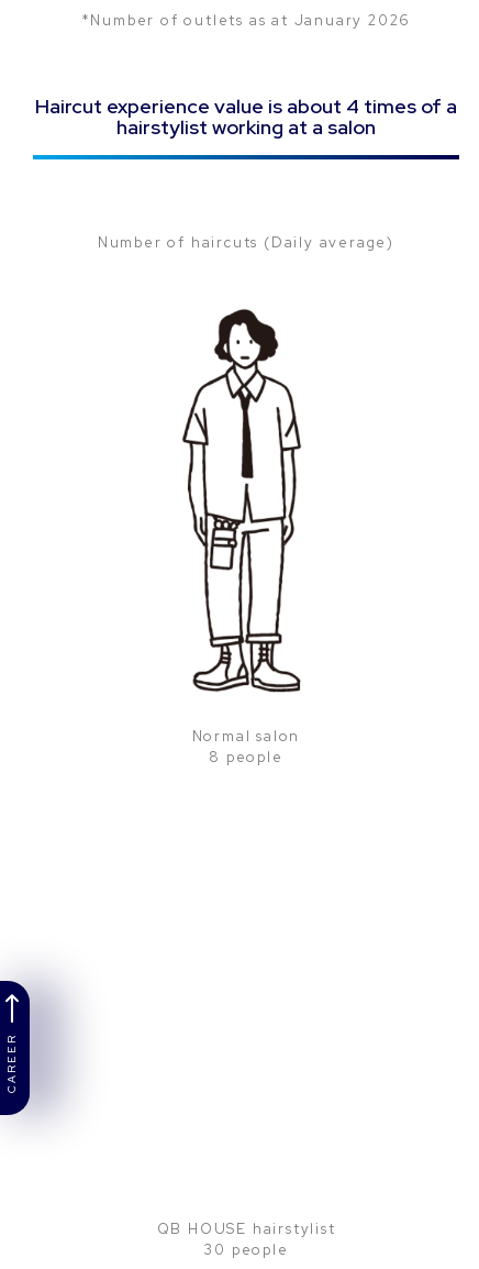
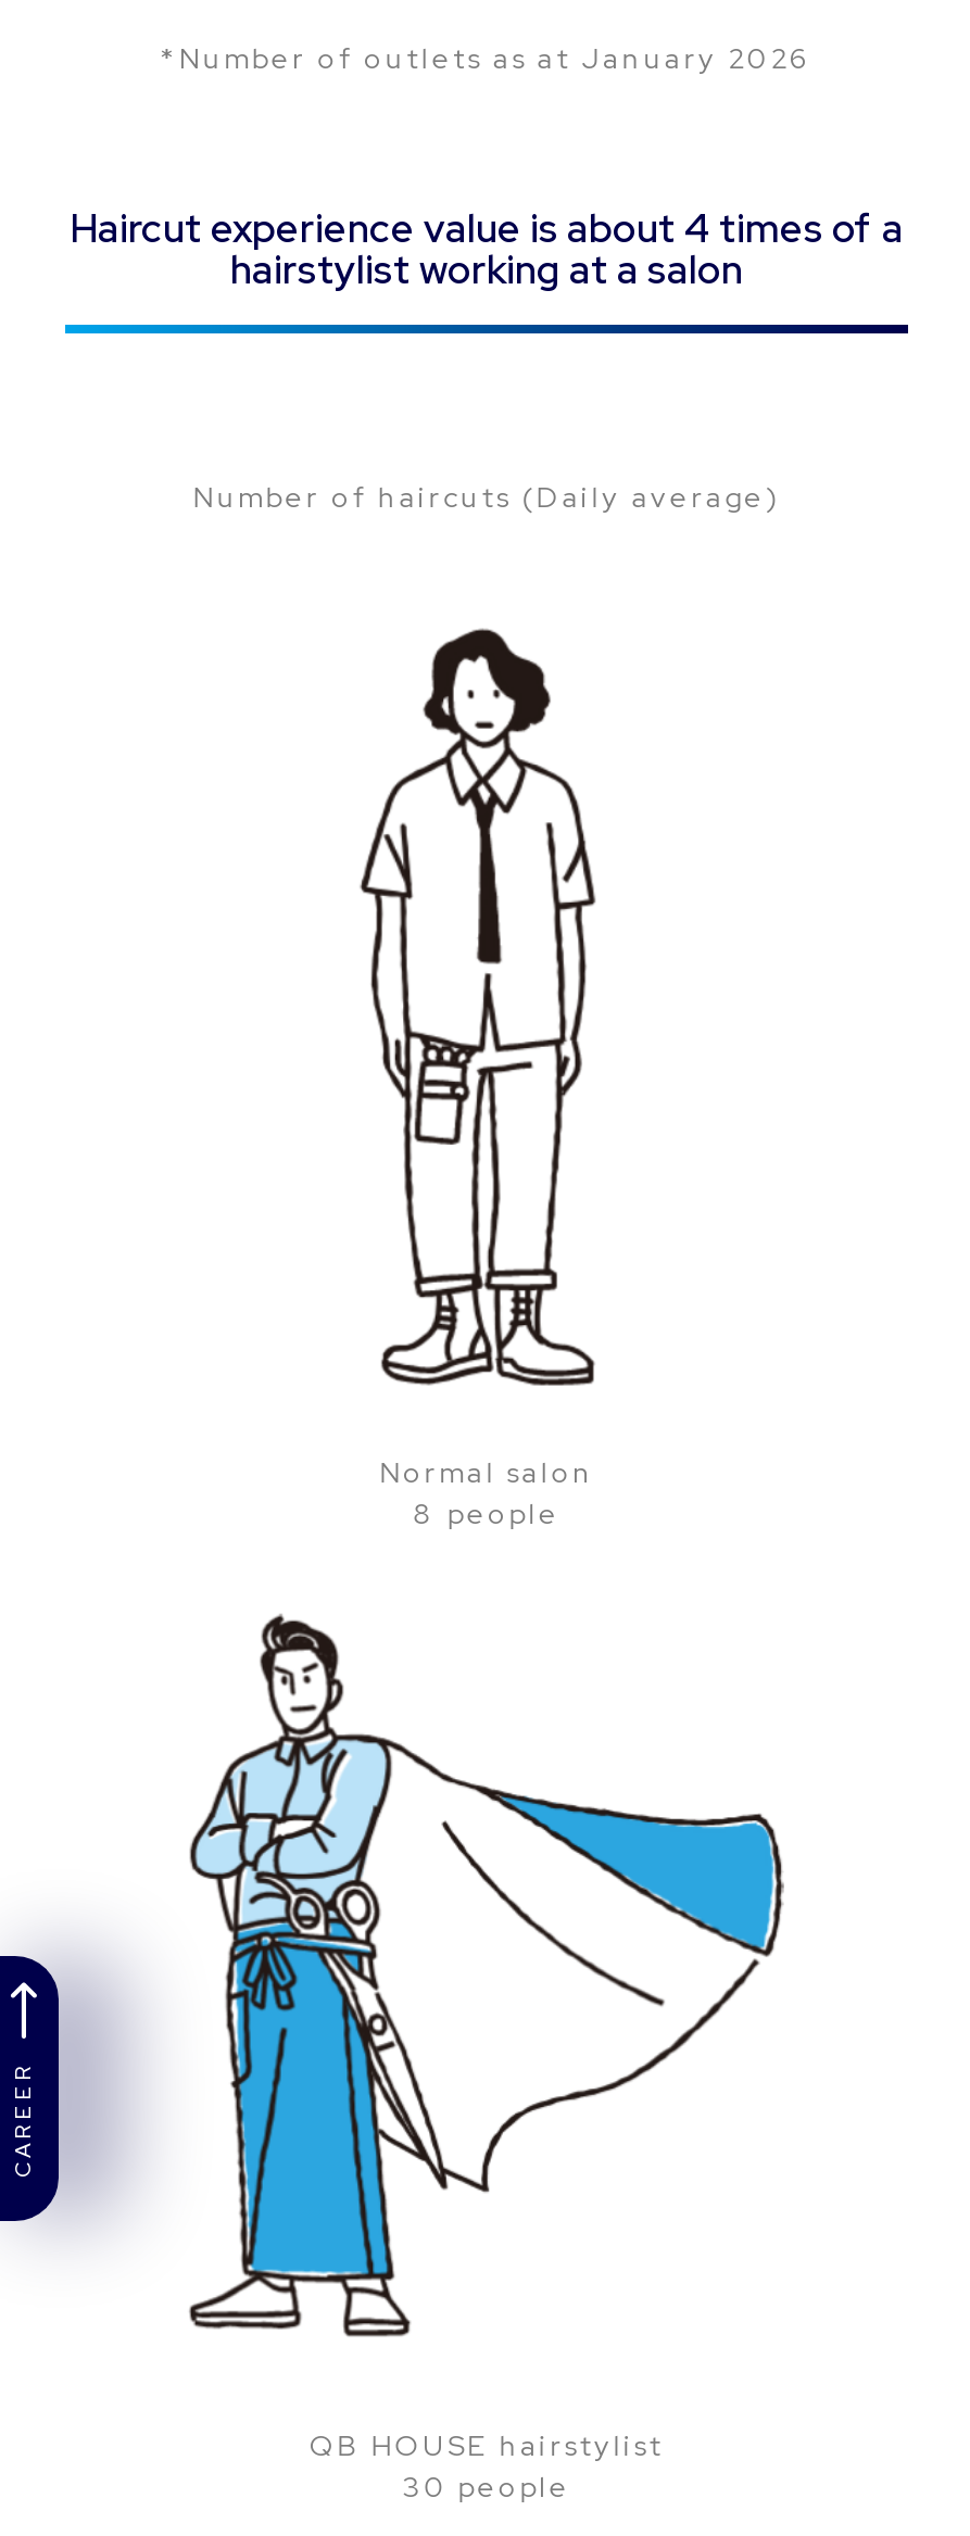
+ [image]
